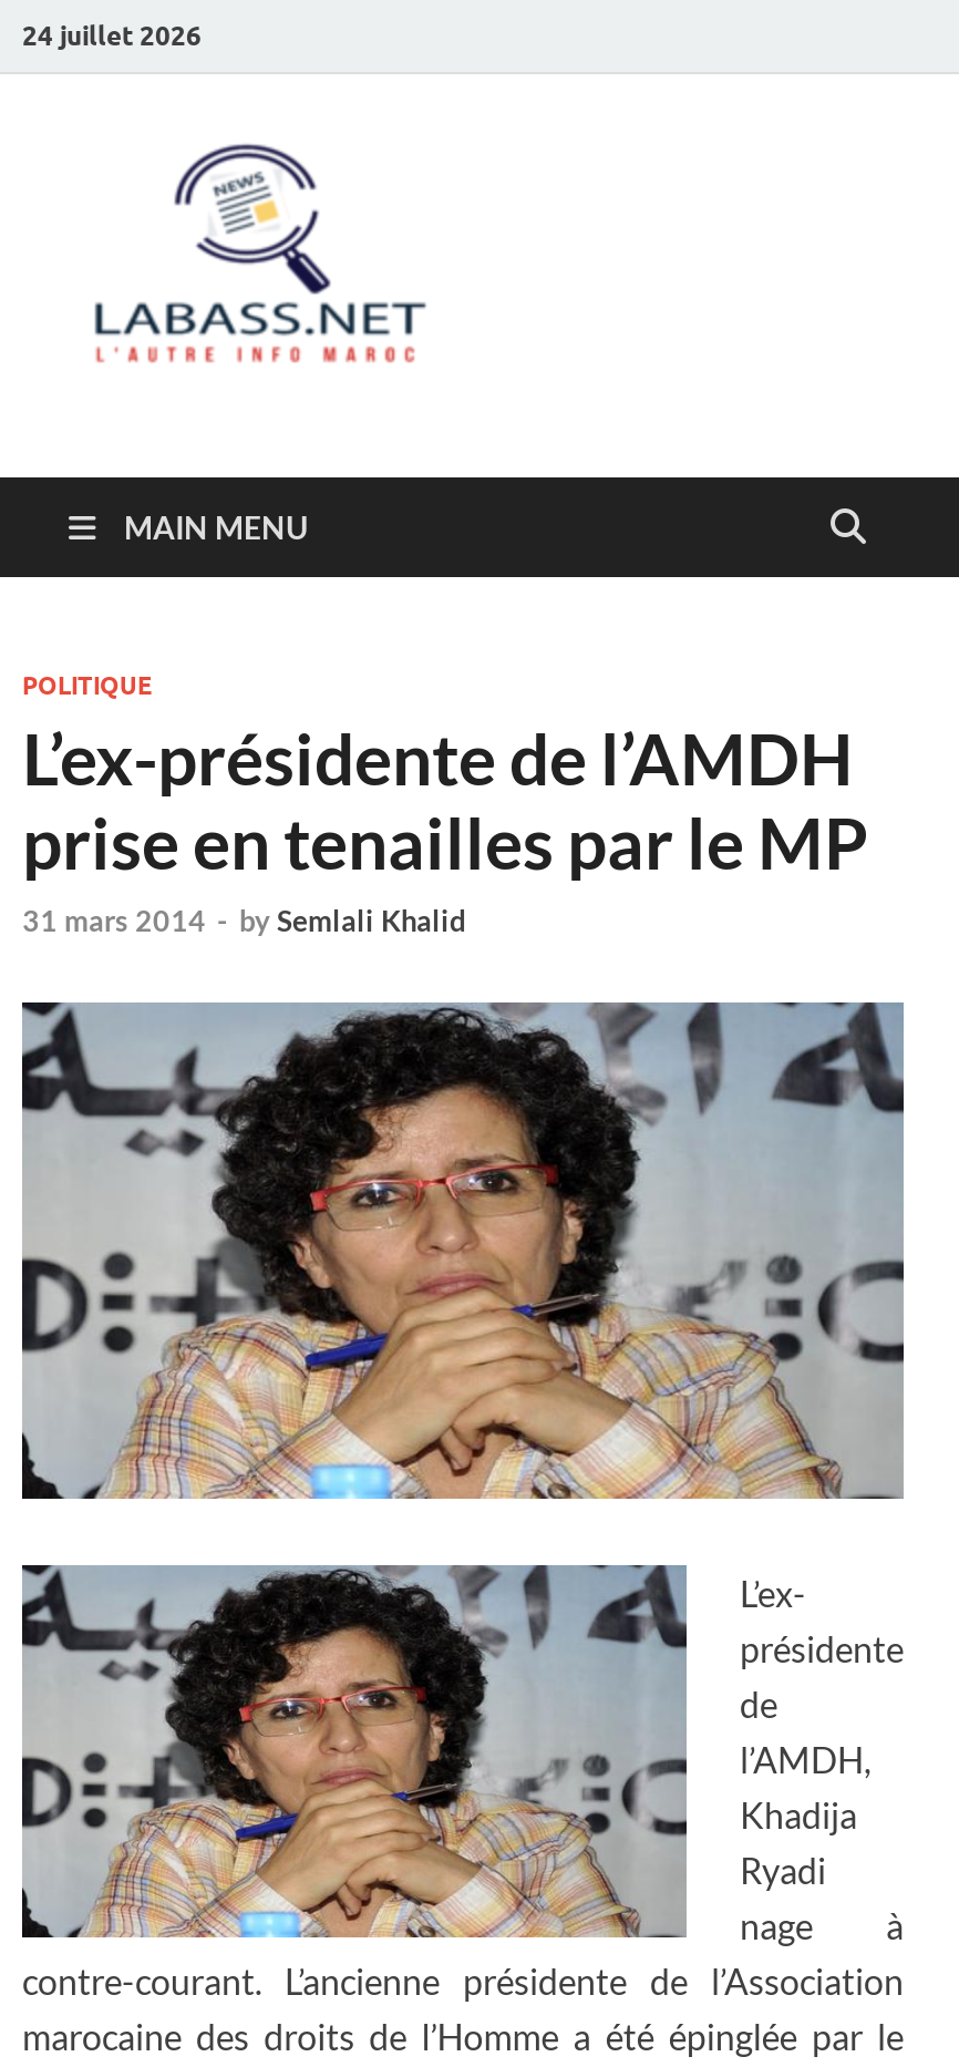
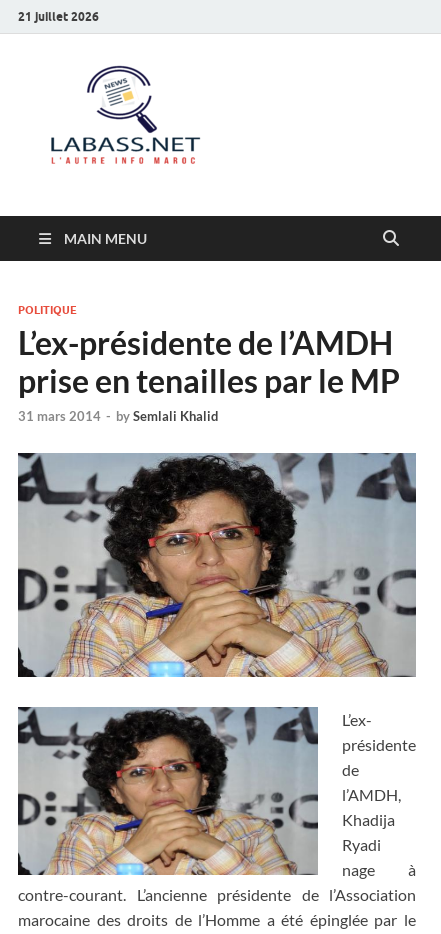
- 24 juillet 2026
+ 21 juillet 2026
